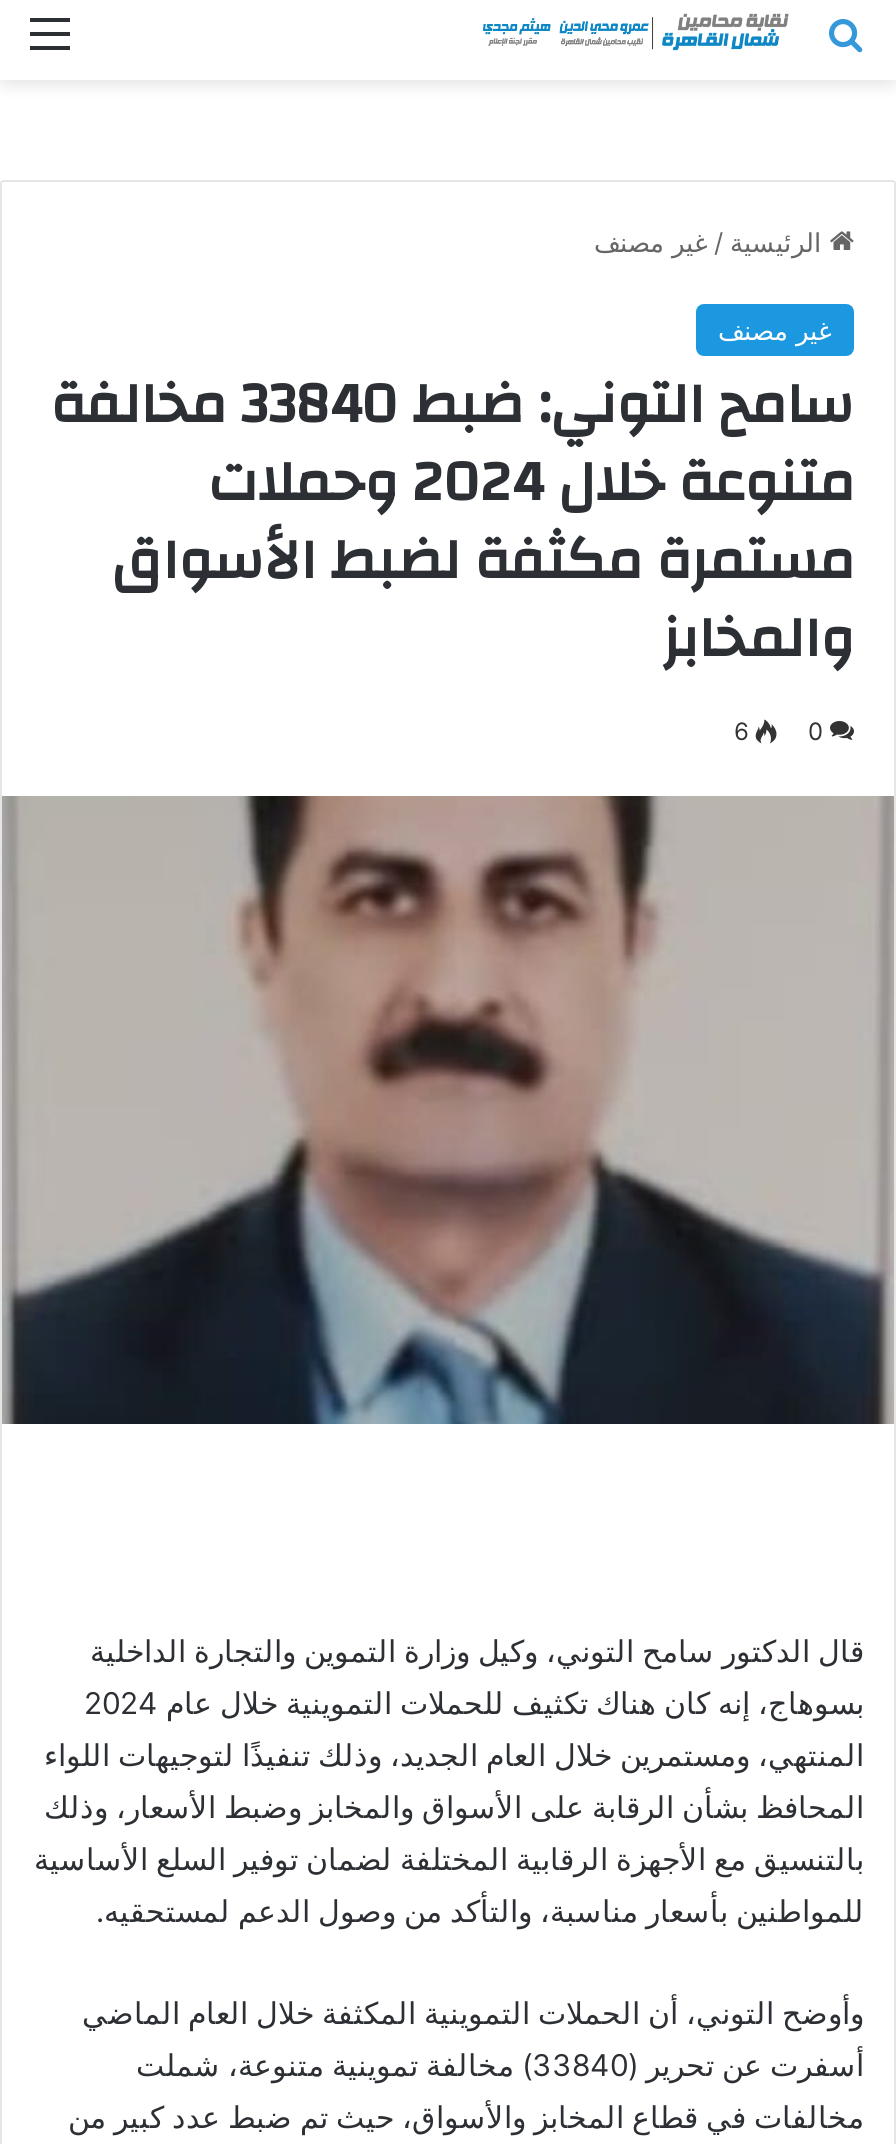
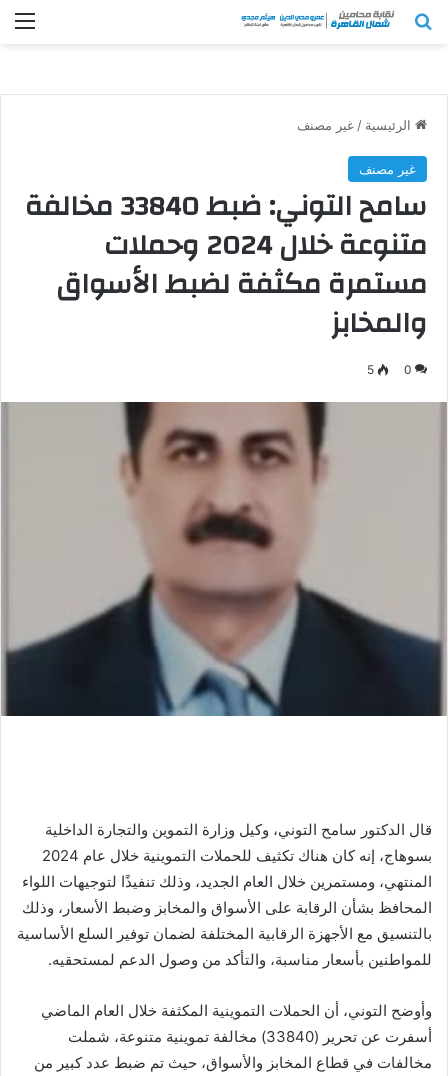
- 6 0
+ 5 0
